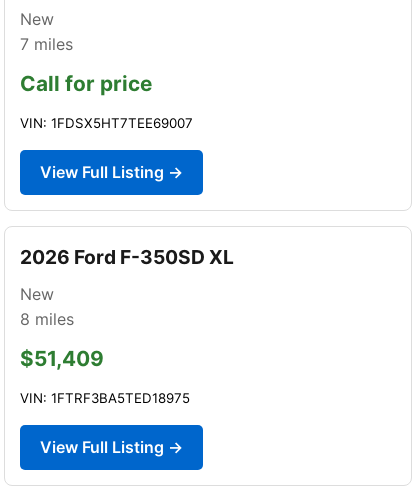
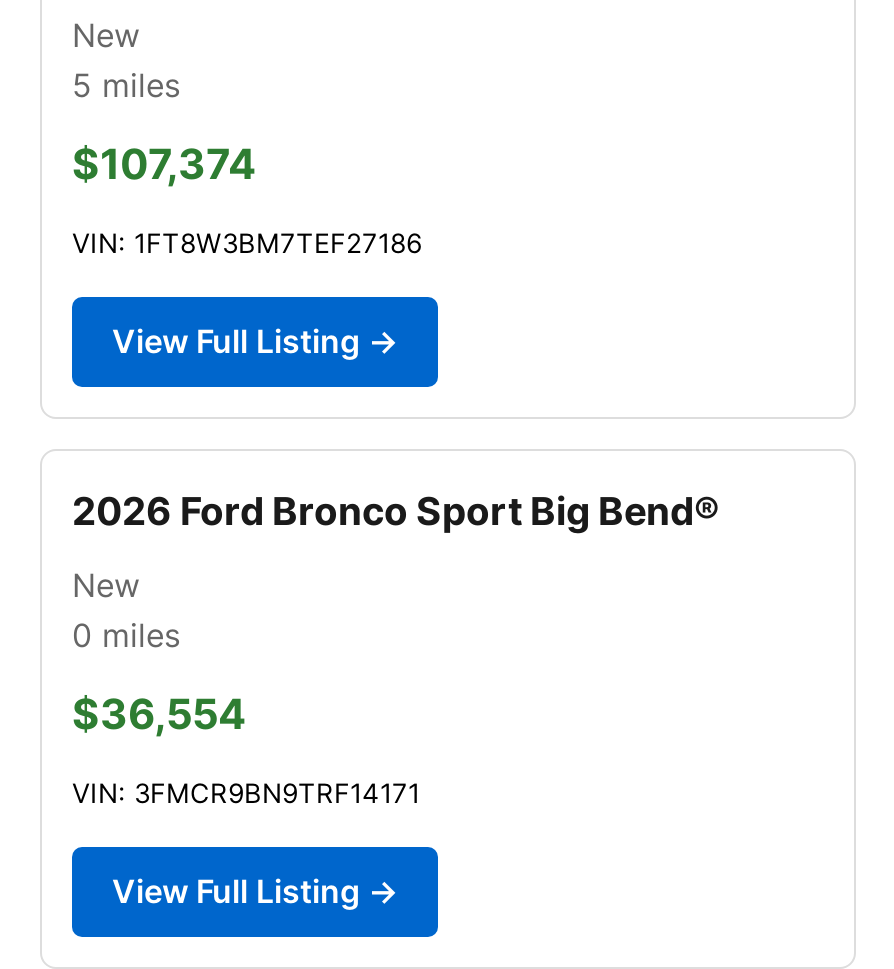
- 7 miles
+ 5 miles

- Call for price
+ $107,374

- VIN: 1FDSX5HT7TEE69007
+ VIN: 1FT8W3BM7TEF27186

- 2026 Ford F-350SD XL
+ 2026 Ford Bronco Sport Big Bend®

- 8 miles
+ 0 miles

- $51,409
+ $36,554

- VIN: 1FTRF3BA5TED18975
+ VIN: 3FMCR9BN9TRF14171
